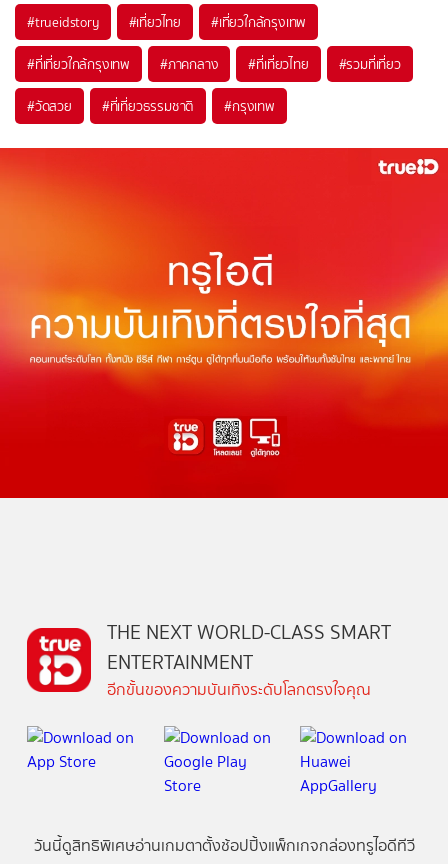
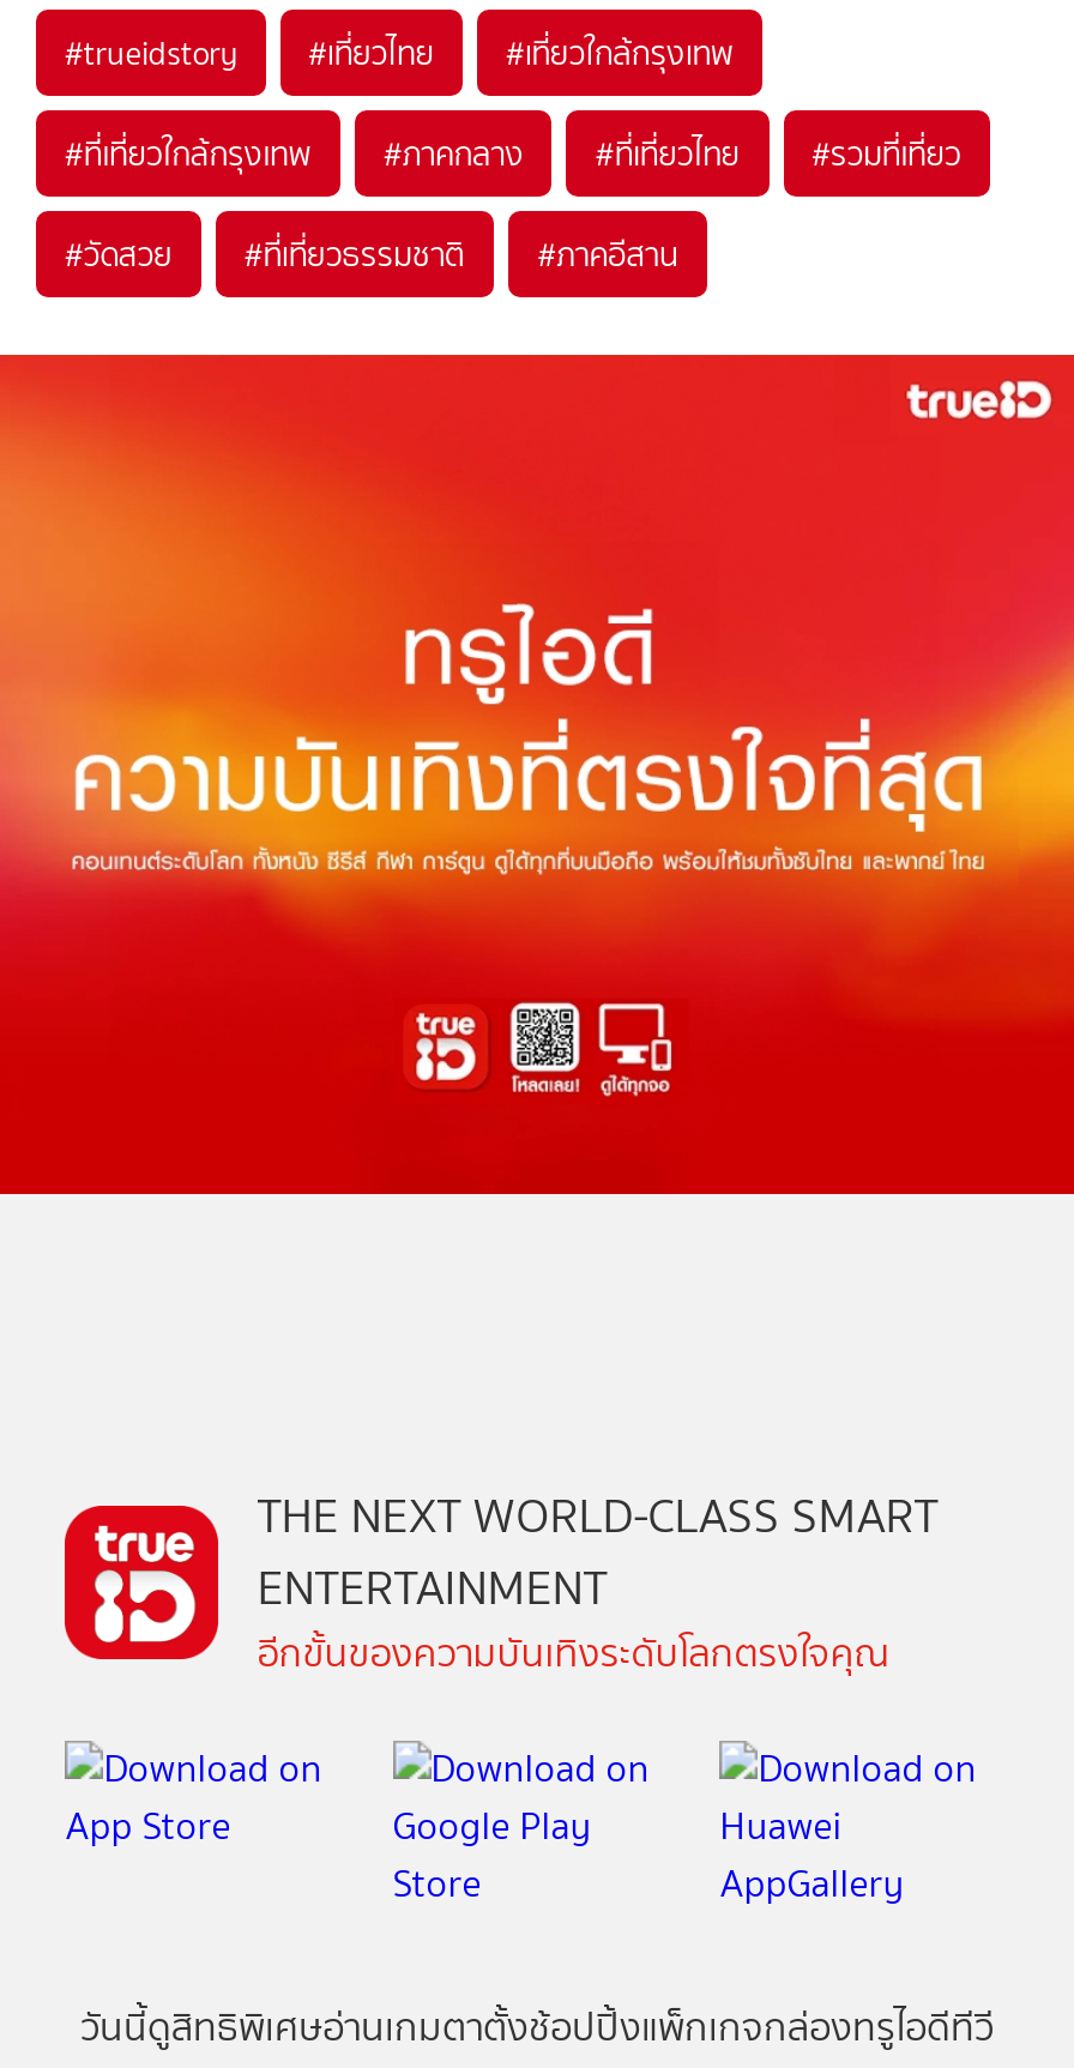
- #กรุงเทพ
+ #ภาคอีสาน
